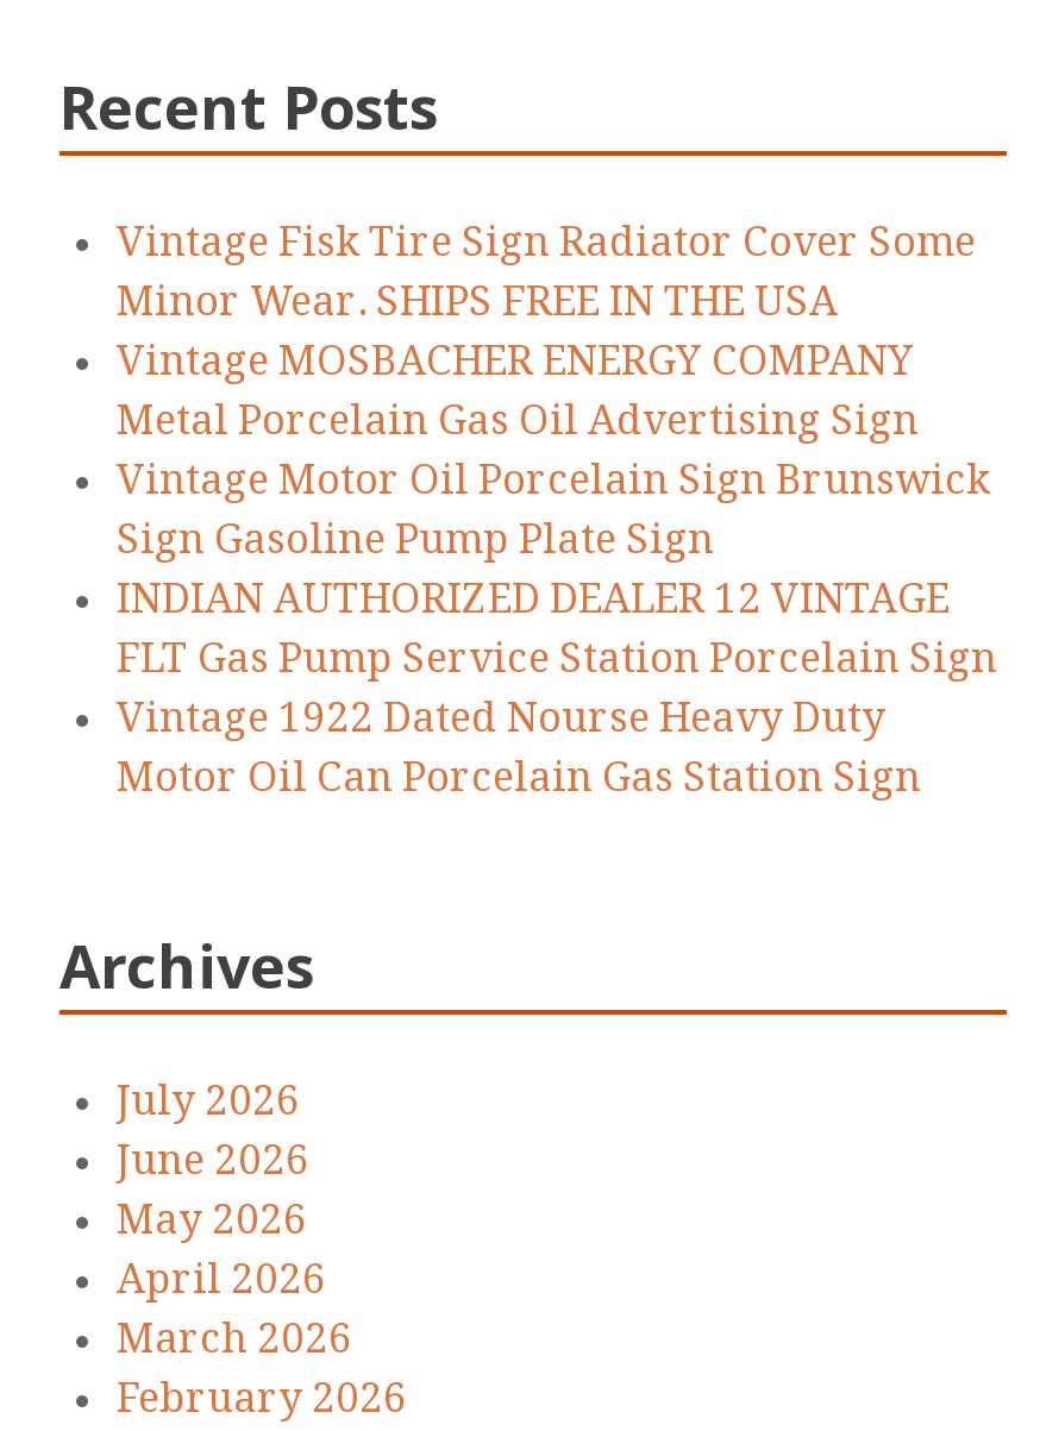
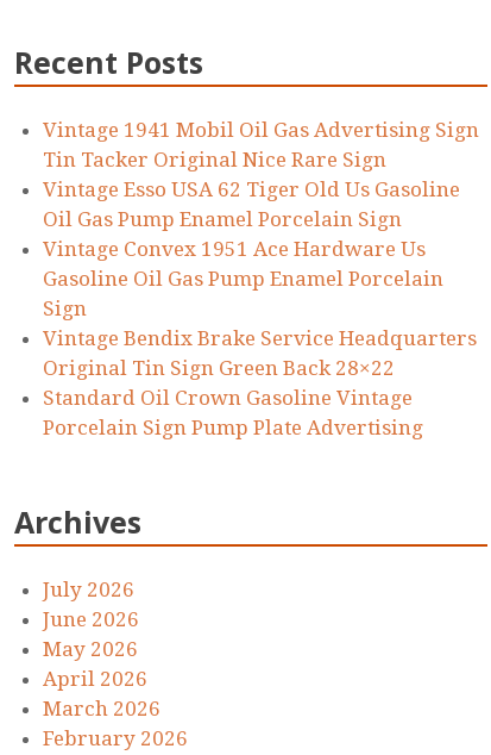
- Vintage Fisk Tire Sign Radiator Cover Some
- Minor Wear. SHIPS FREE IN THE USA
- Vintage MOSBACHER ENERGY COMPANY
- Metal Porcelain Gas Oil Advertising Sign
- Vintage Motor Oil Porcelain Sign Brunswick
- Sign Gasoline Pump Plate Sign
- INDIAN AUTHORIZED DEALER 12 VINTAGE
- FLT Gas Pump Service Station Porcelain Sign
- Vintage 1922 Dated Nourse Heavy Duty
- Motor Oil Can Porcelain Gas Station Sign
+ Vintage 1941 Mobil Oil Gas Advertising Sign
+ Tin Tacker Original Nice Rare Sign
+ Vintage Esso USA 62 Tiger Old Us Gasoline
+ Oil Gas Pump Enamel Porcelain Sign
+ Vintage Convex 1951 Ace Hardware Us
+ Gasoline Oil Gas Pump Enamel Porcelain
+ Sign
+ Vintage Bendix Brake Service Headquarters
+ Original Tin Sign Green Back 28×22
+ Standard Oil Crown Gasoline Vintage
+ Porcelain Sign Pump Plate Advertising
